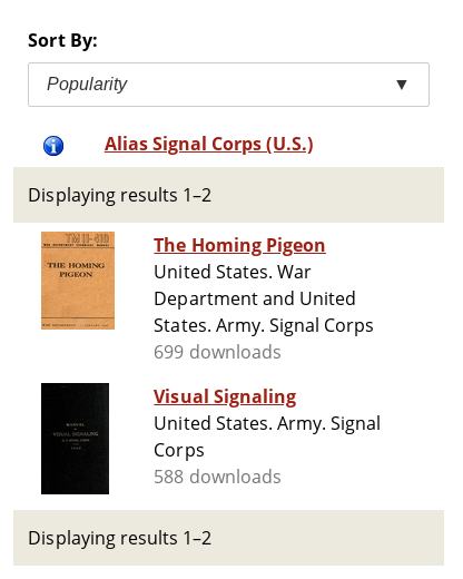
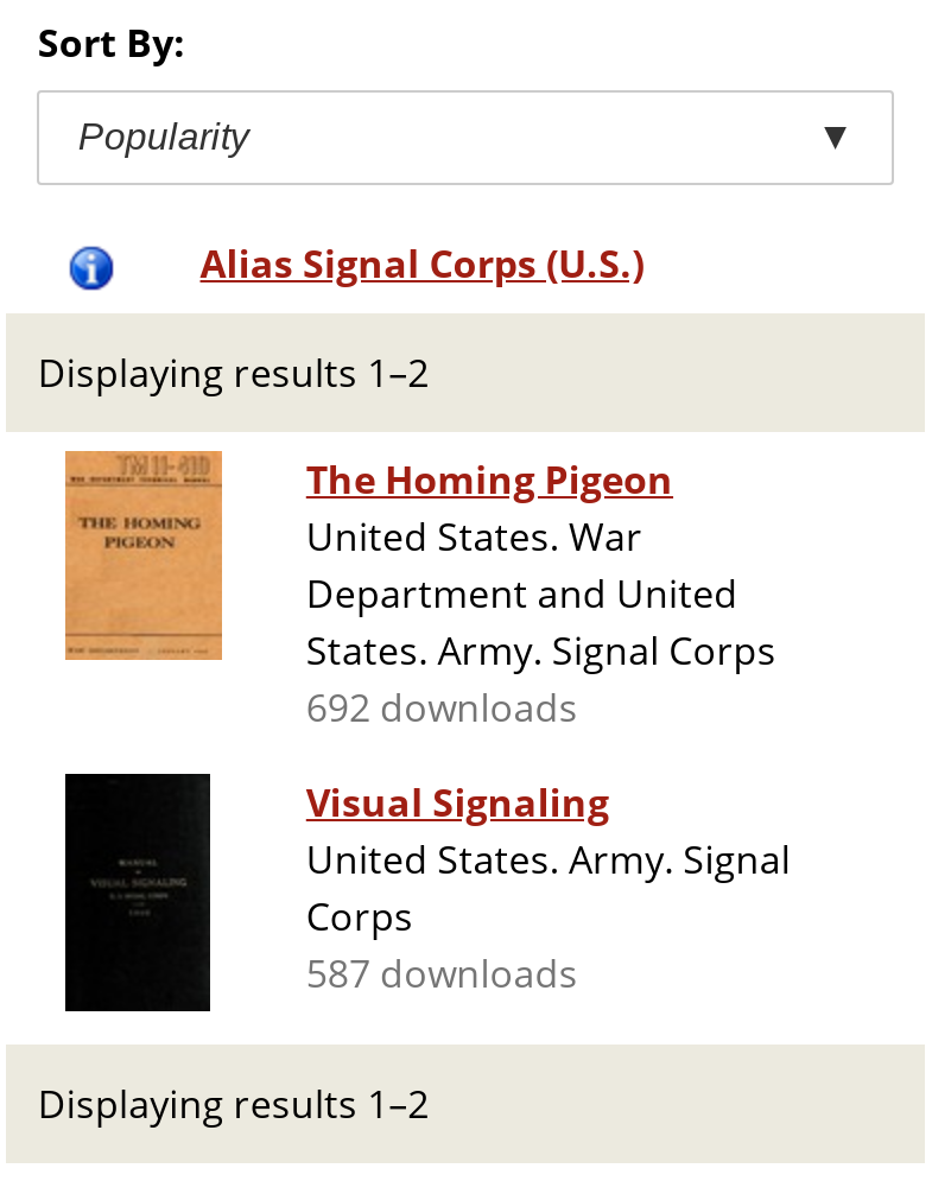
- 699 downloads
+ 692 downloads

- 588 downloads
+ 587 downloads
